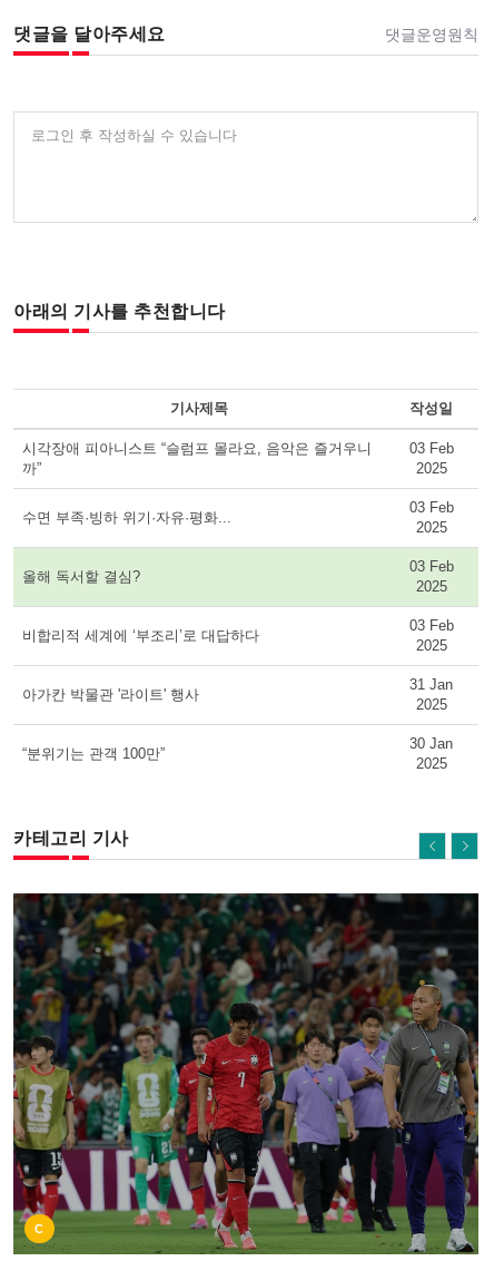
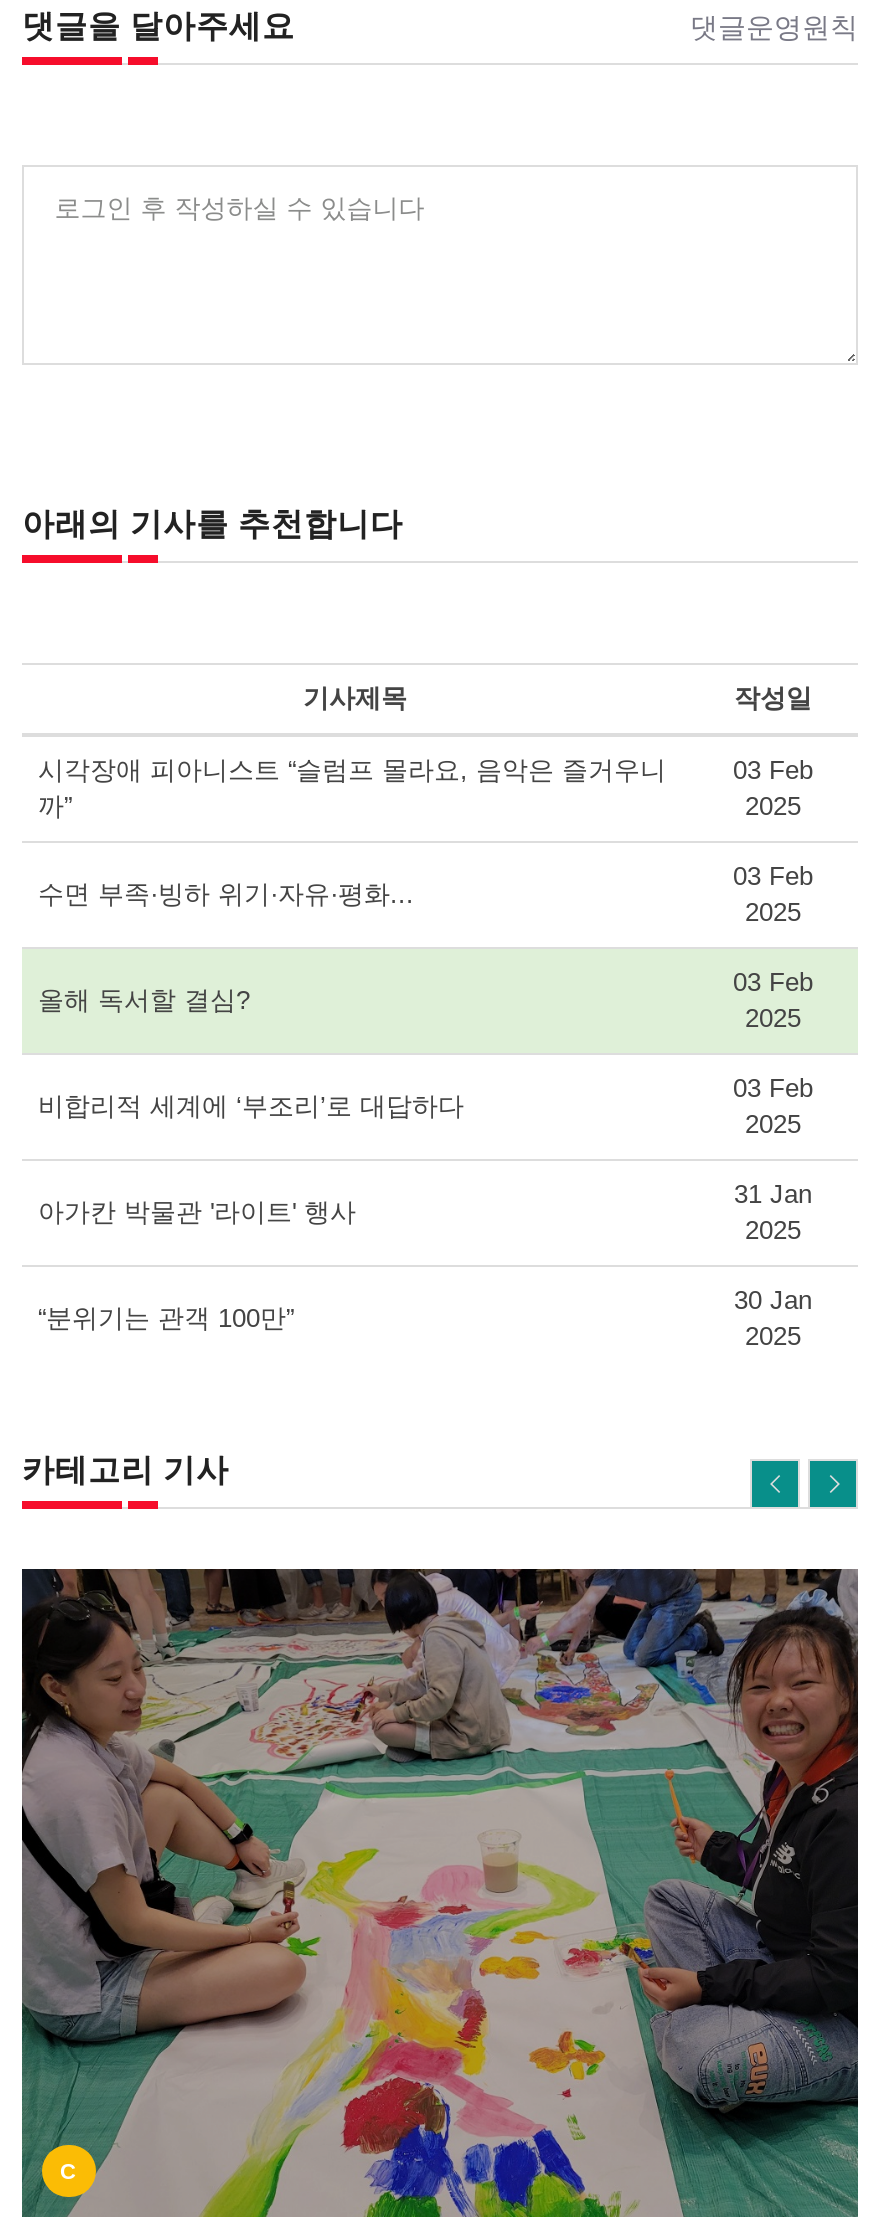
- [image]
+ [image]
